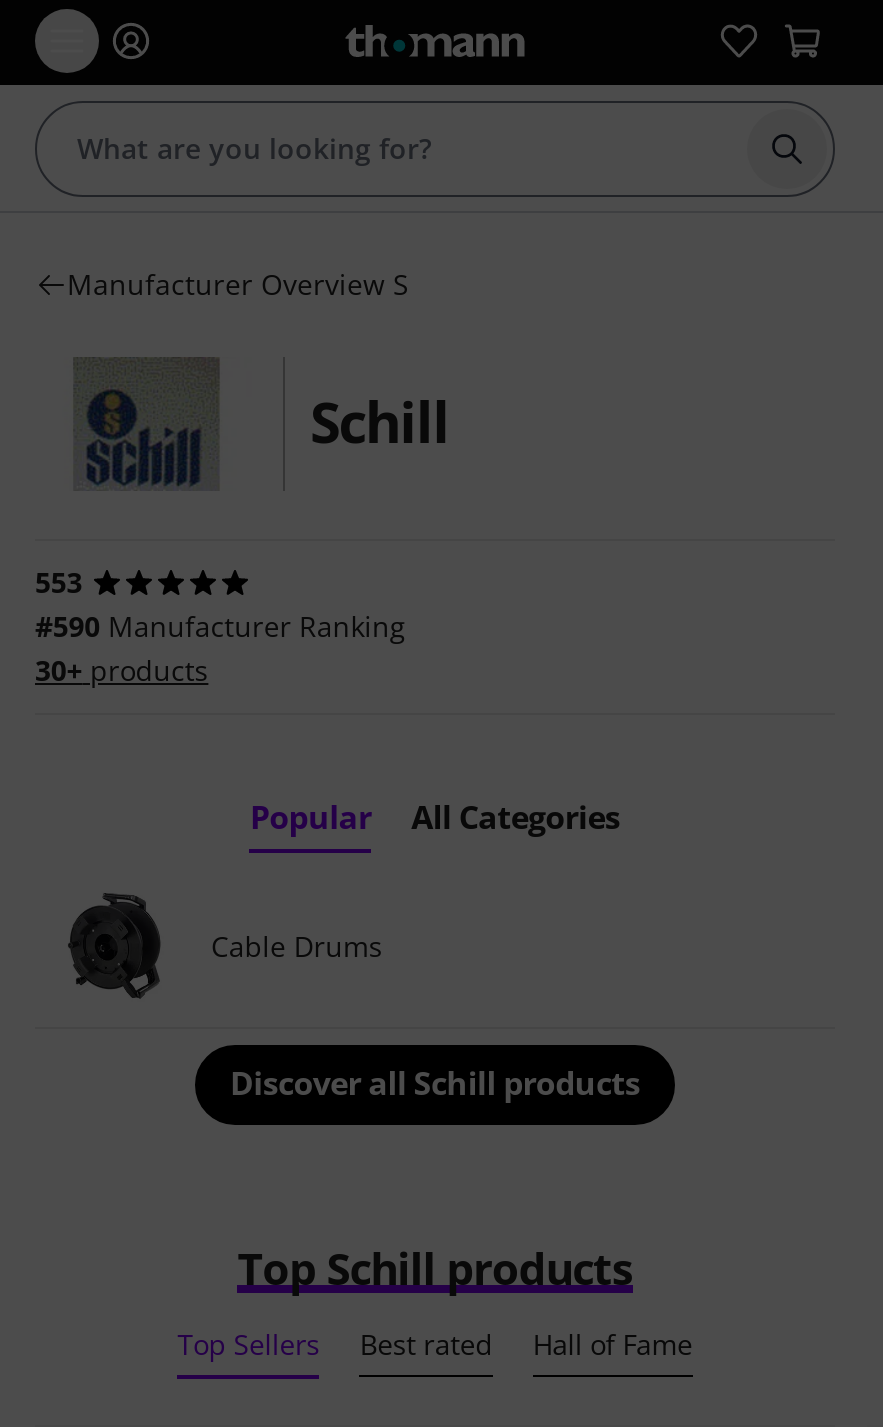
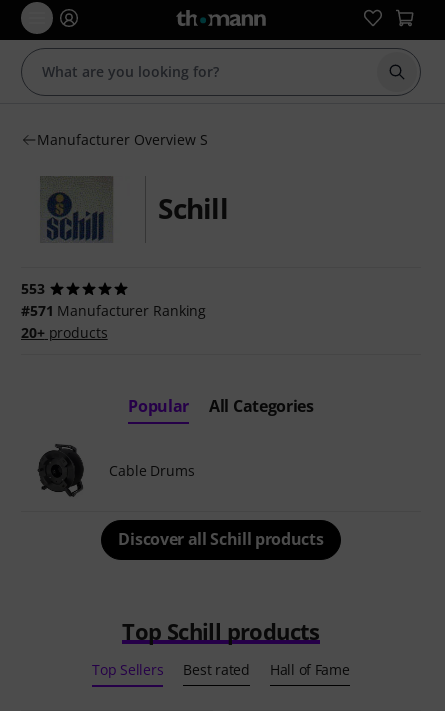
- #590 Manufacturer Ranking
+ #571 Manufacturer Ranking

- 30+ products
+ 20+ products
